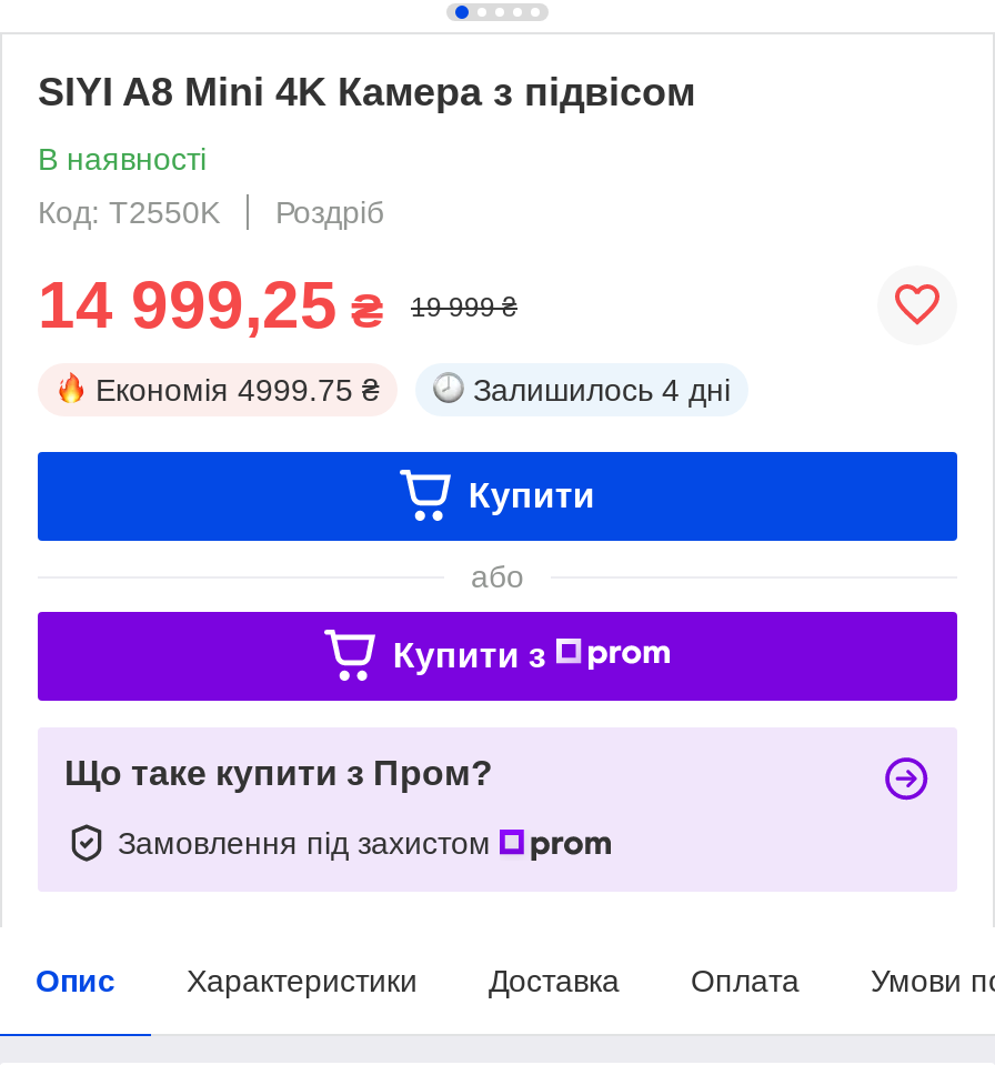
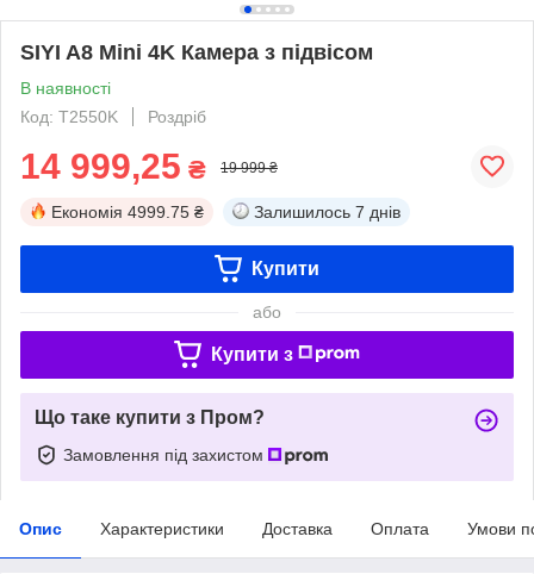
- Залишилось 4 дні
+ Залишилось 7 днів
